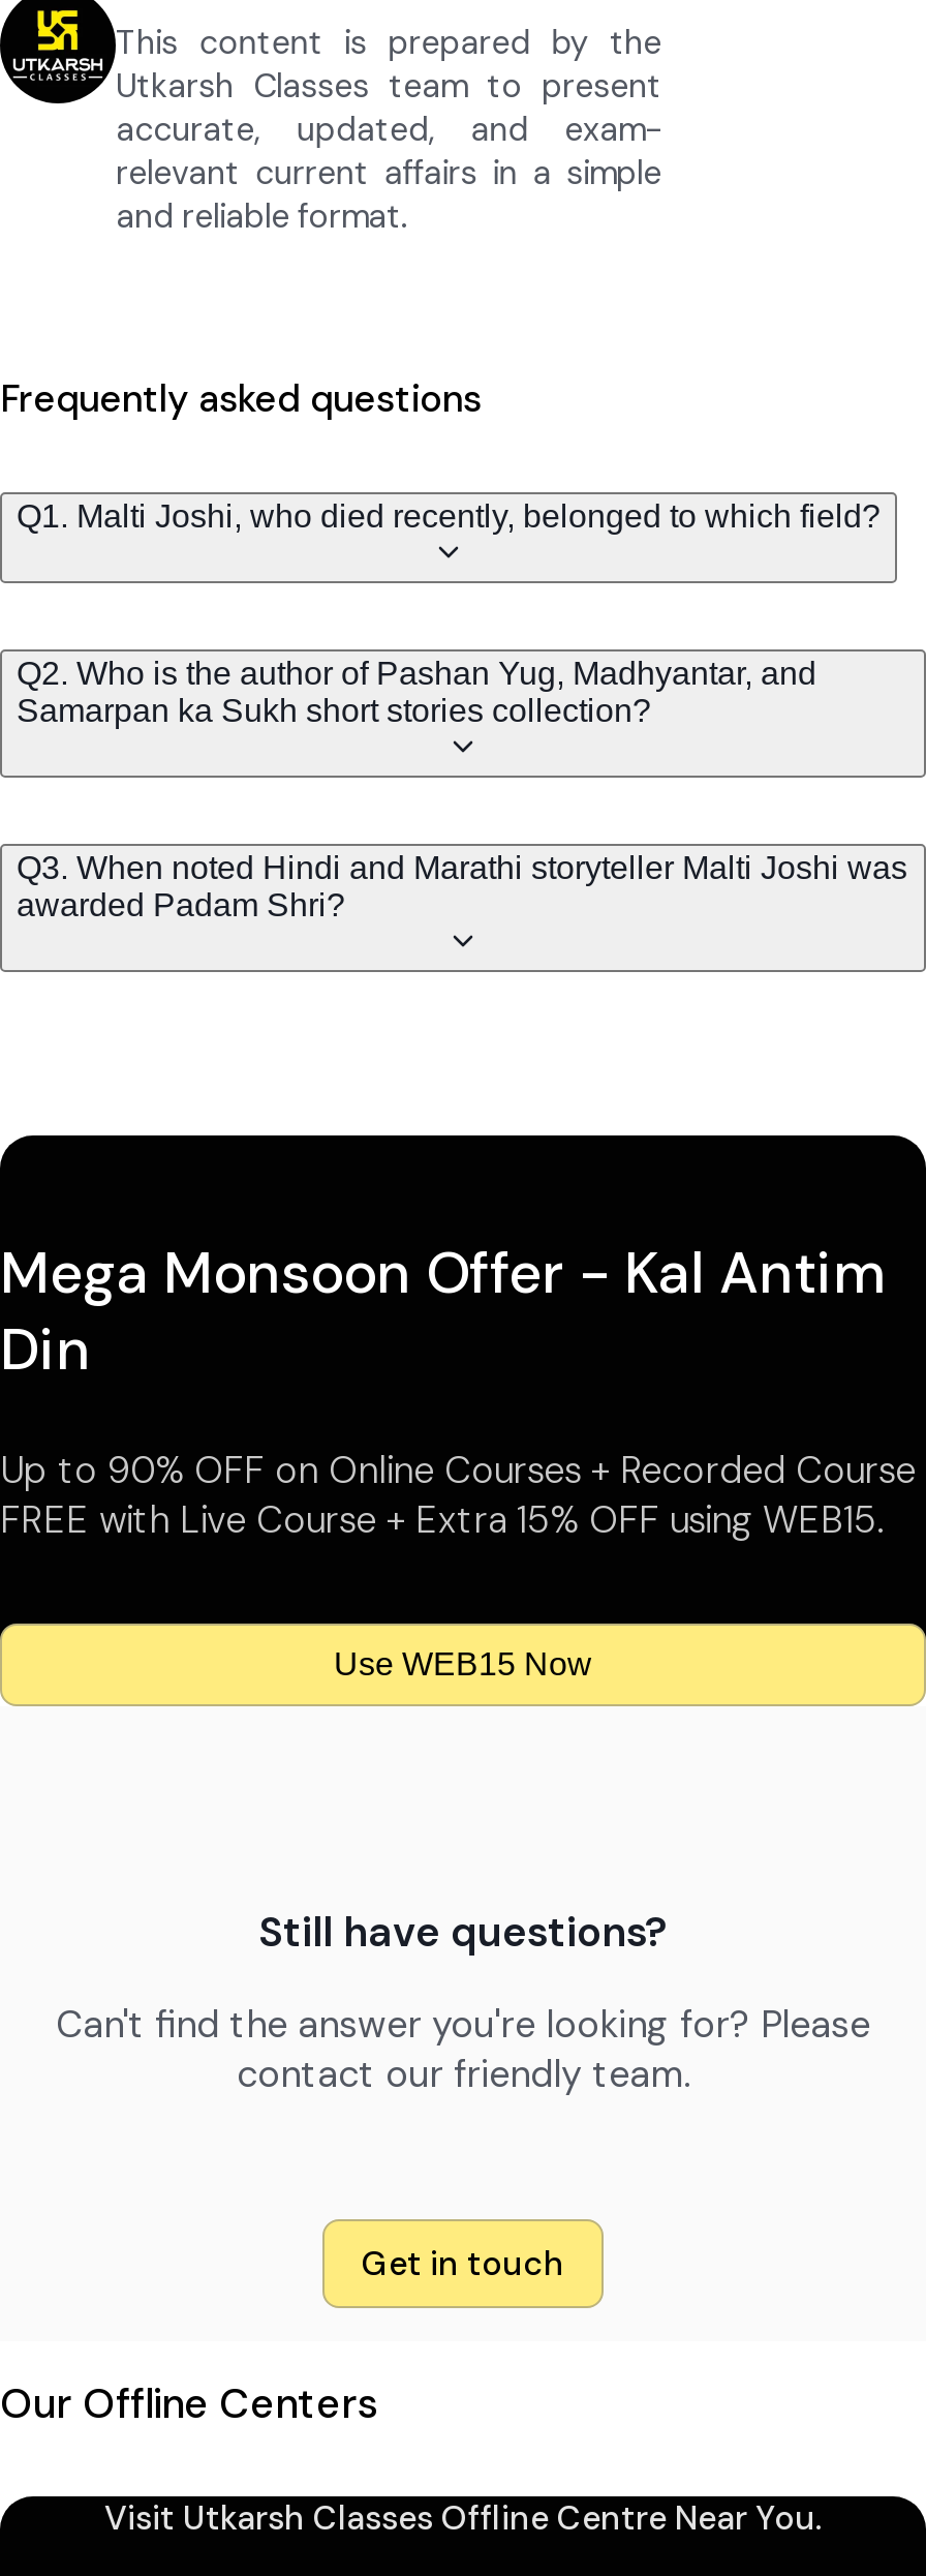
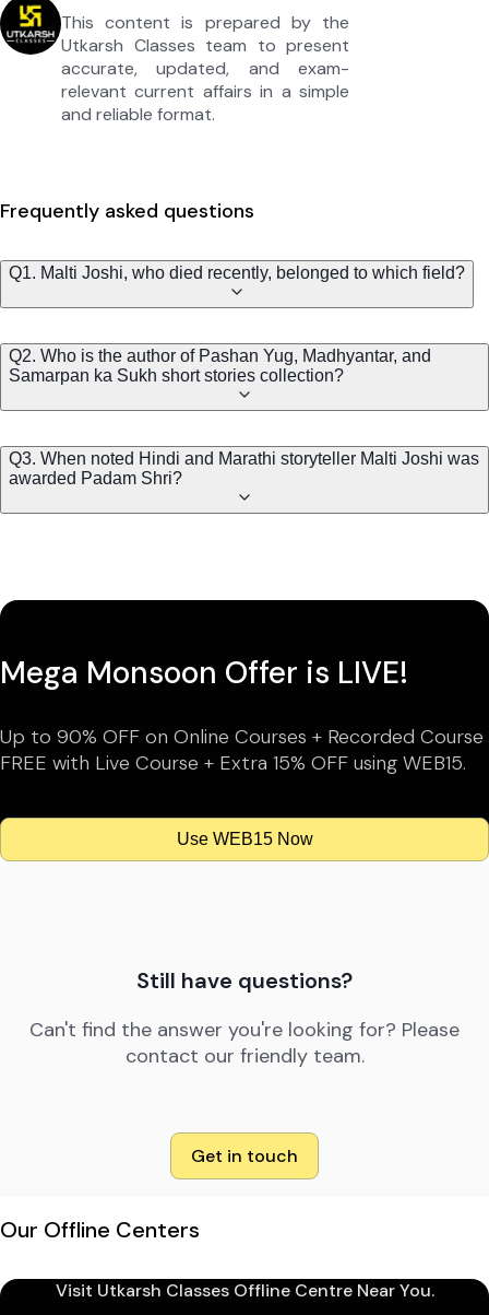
- Mega Monsoon Offer - Kal Antim
- Din
+ Mega Monsoon Offer is LIVE!
